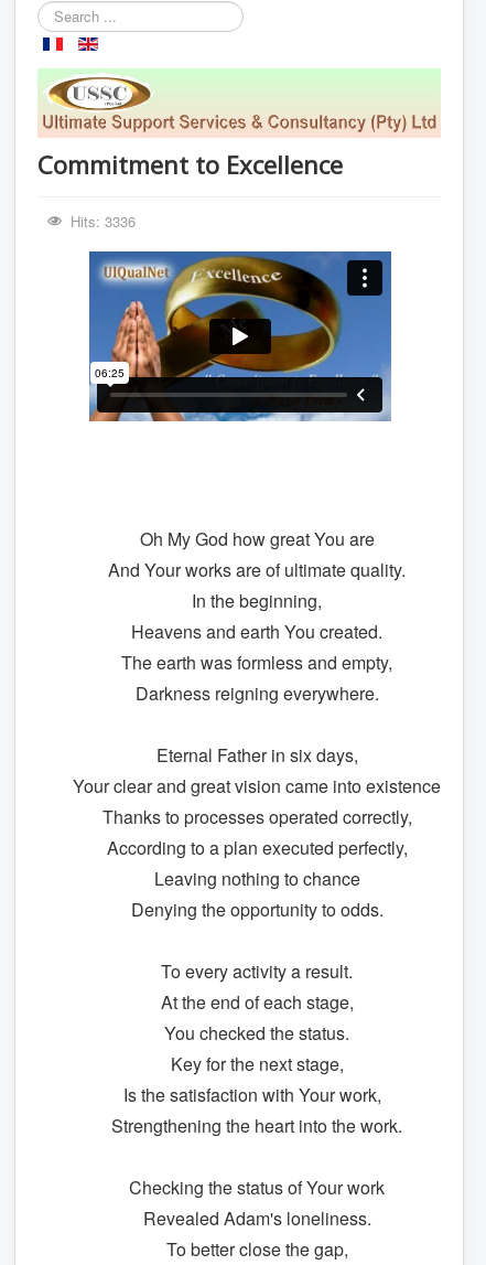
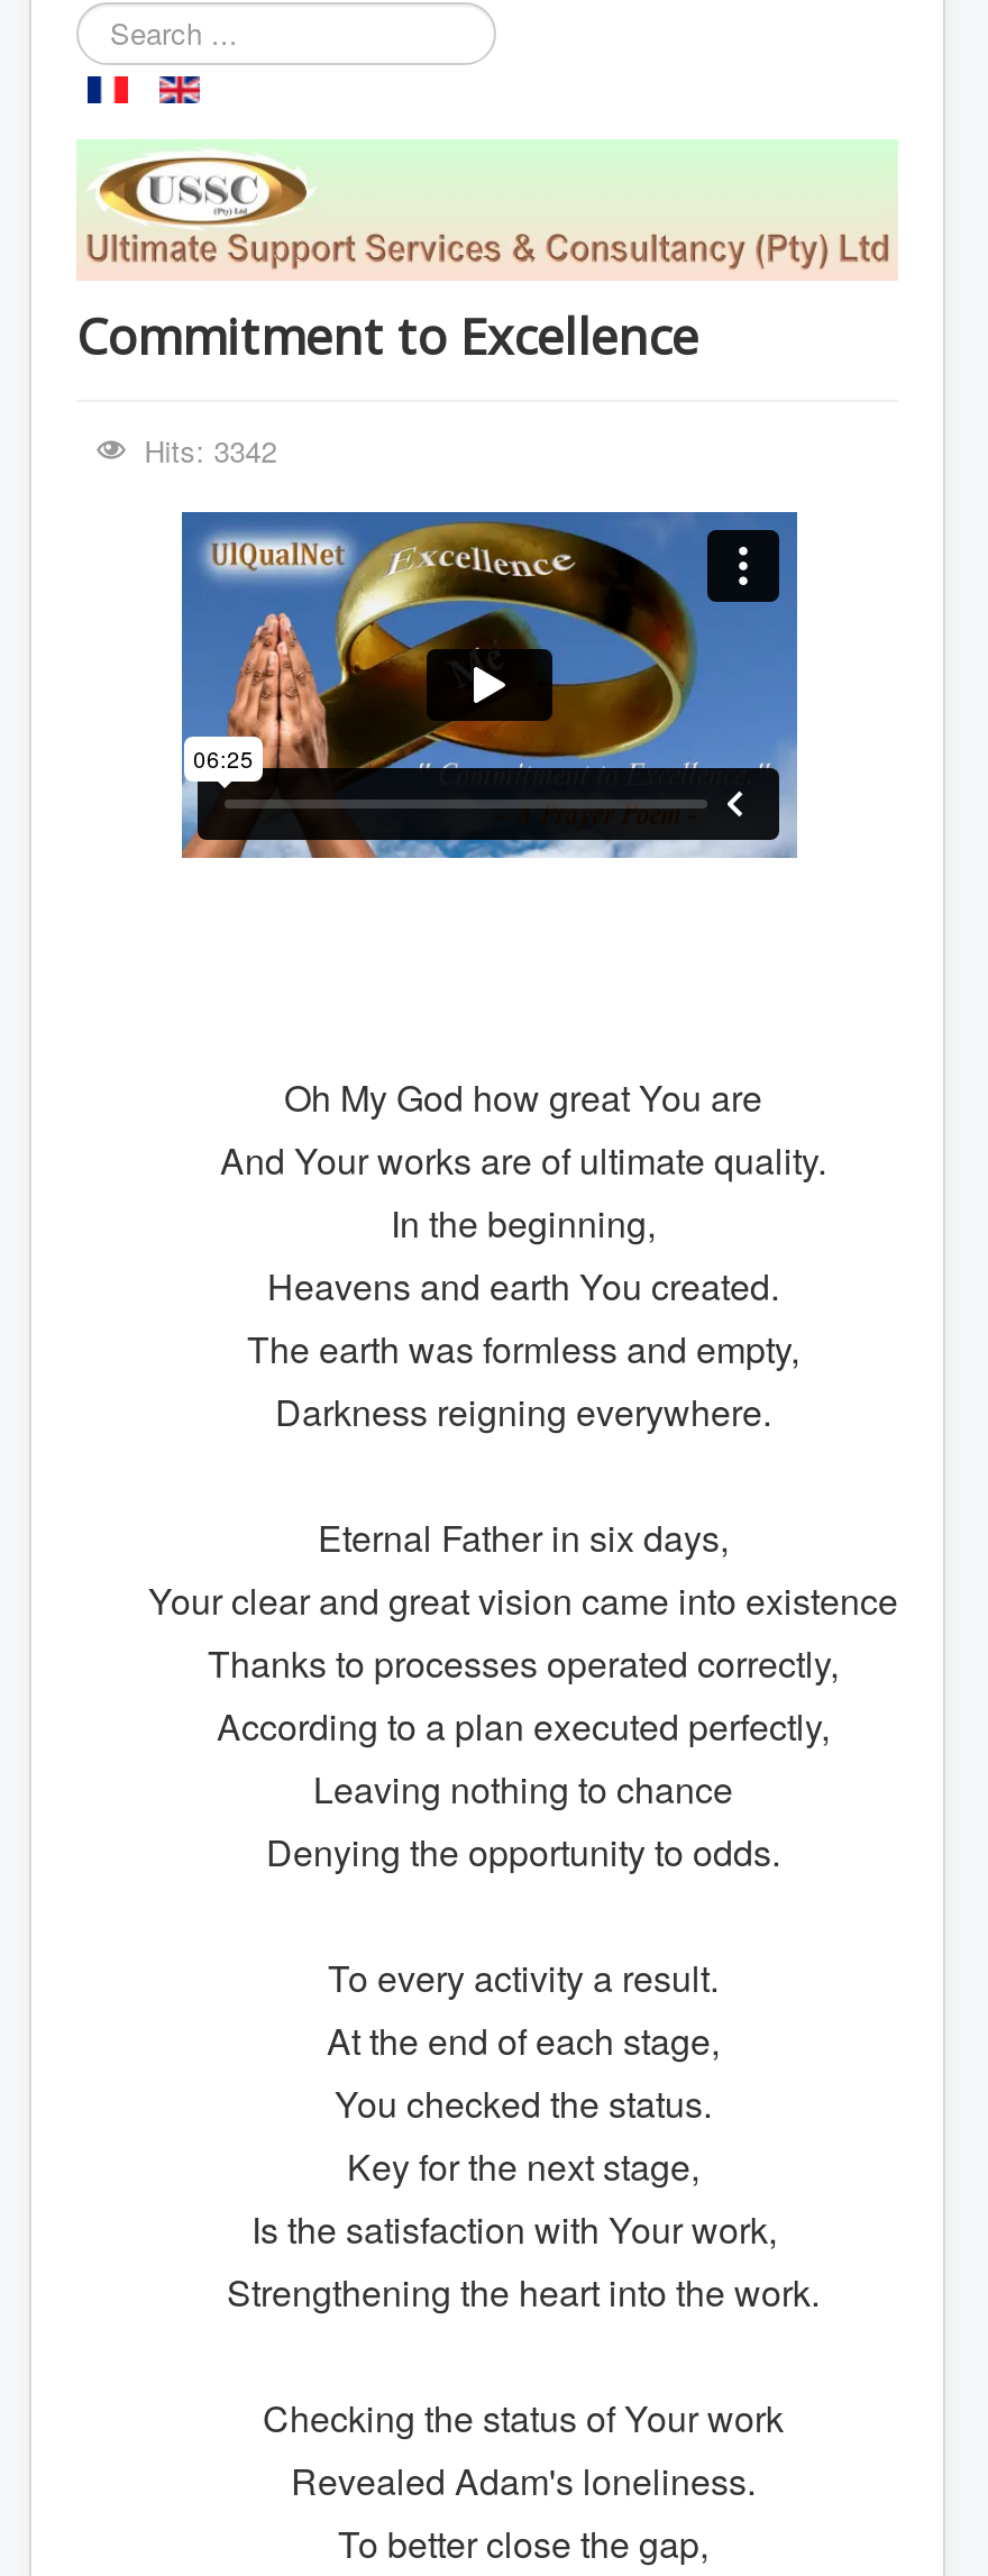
- Hits: 3336
+ Hits: 3342
